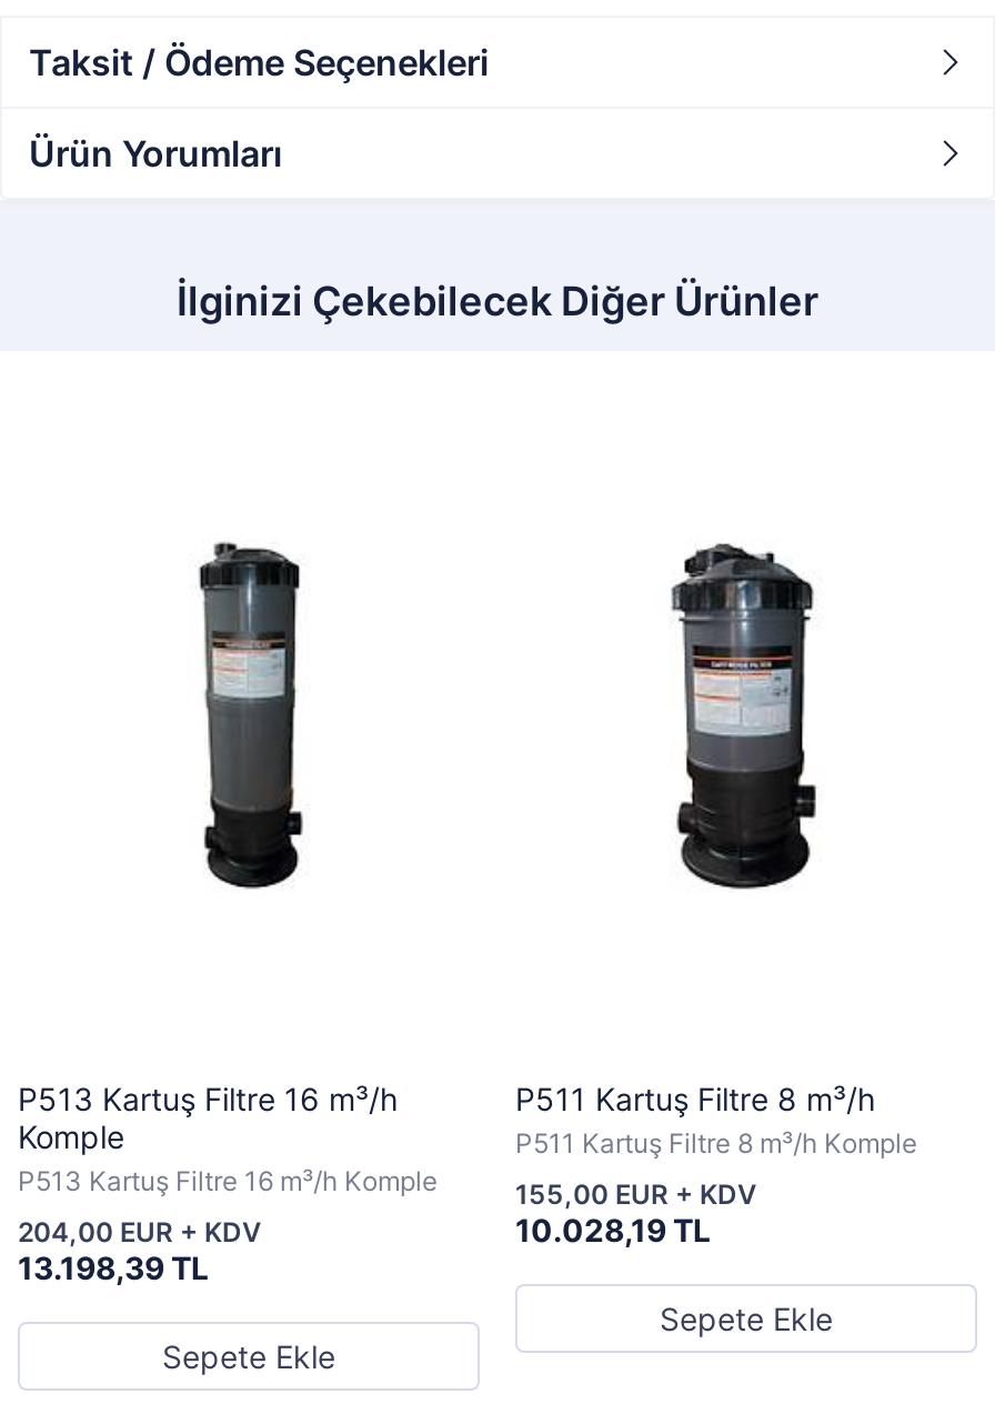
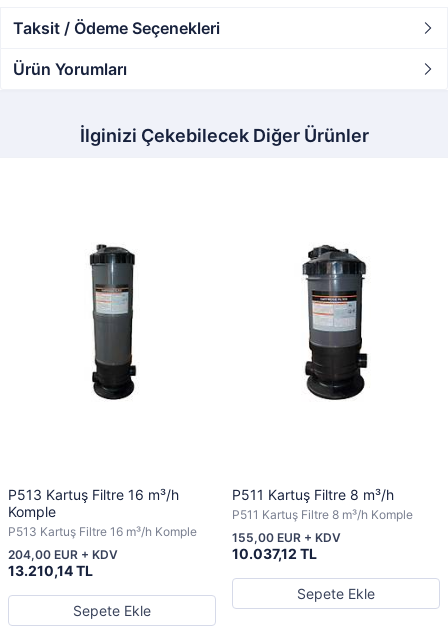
- 10.028,19 TL
+ 10.037,12 TL

- 13.198,39 TL
+ 13.210,14 TL
